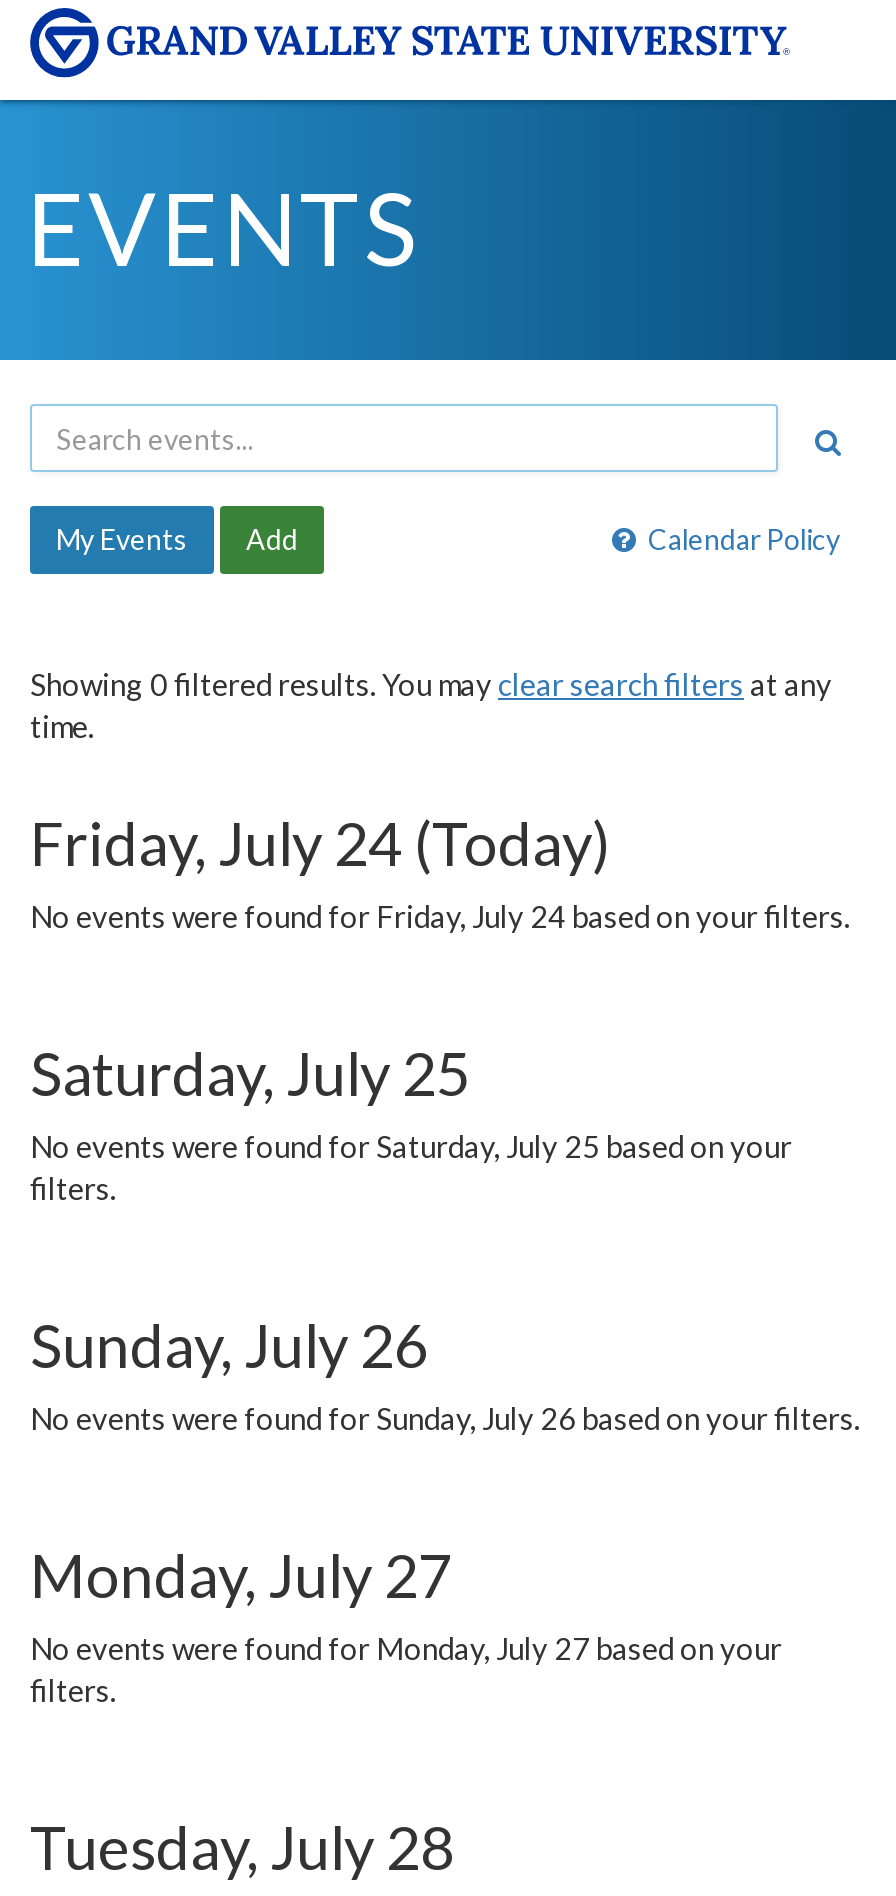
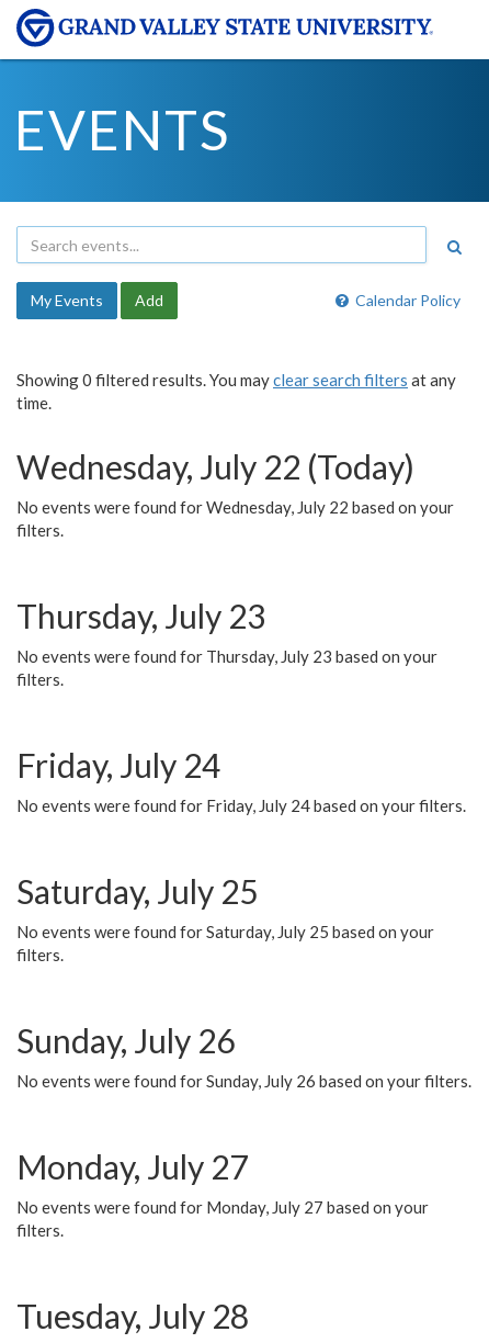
- Friday, July 24 (Today)
+ Wednesday, July 22 (Today)
+ No events were found for Wednesday, July 22 based on your
+ filters.
+ Thursday, July 23
+ No events were found for Thursday, July 23 based on your
+ filters.
+ Friday, July 24
